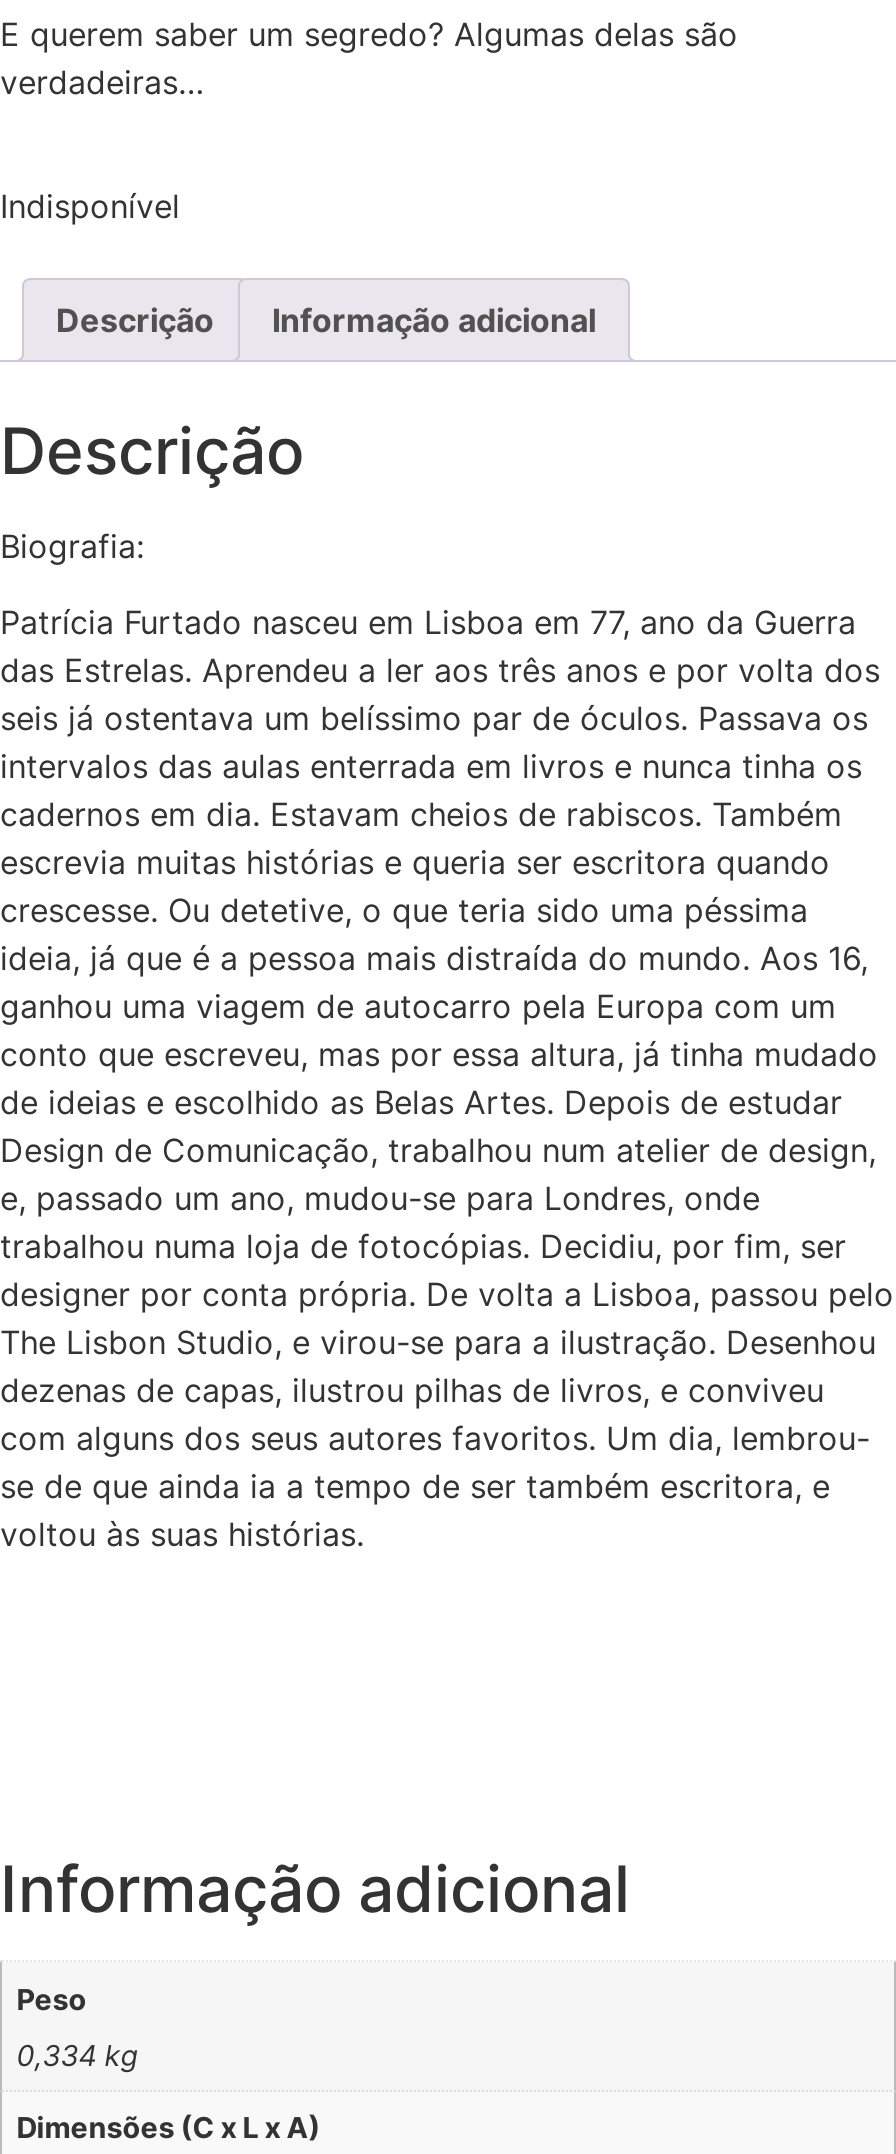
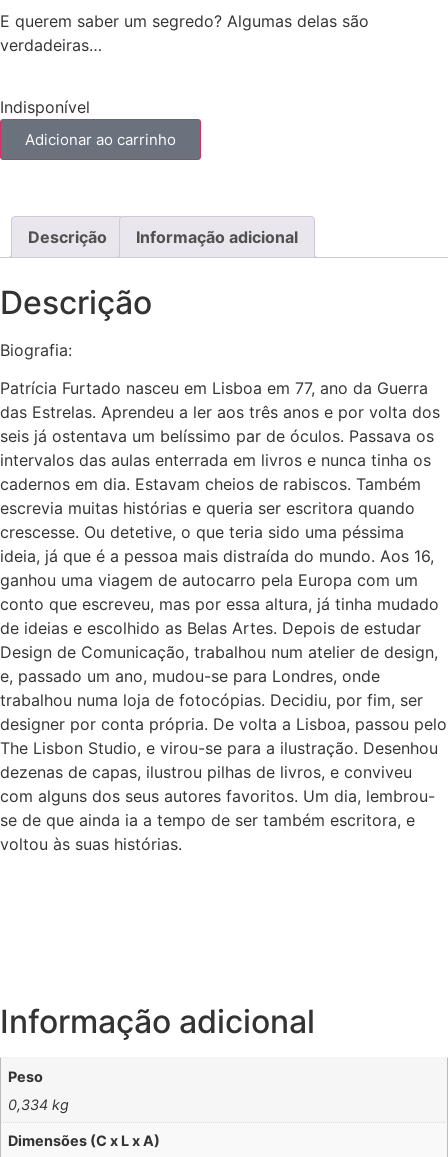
+ Adicionar ao carrinho
